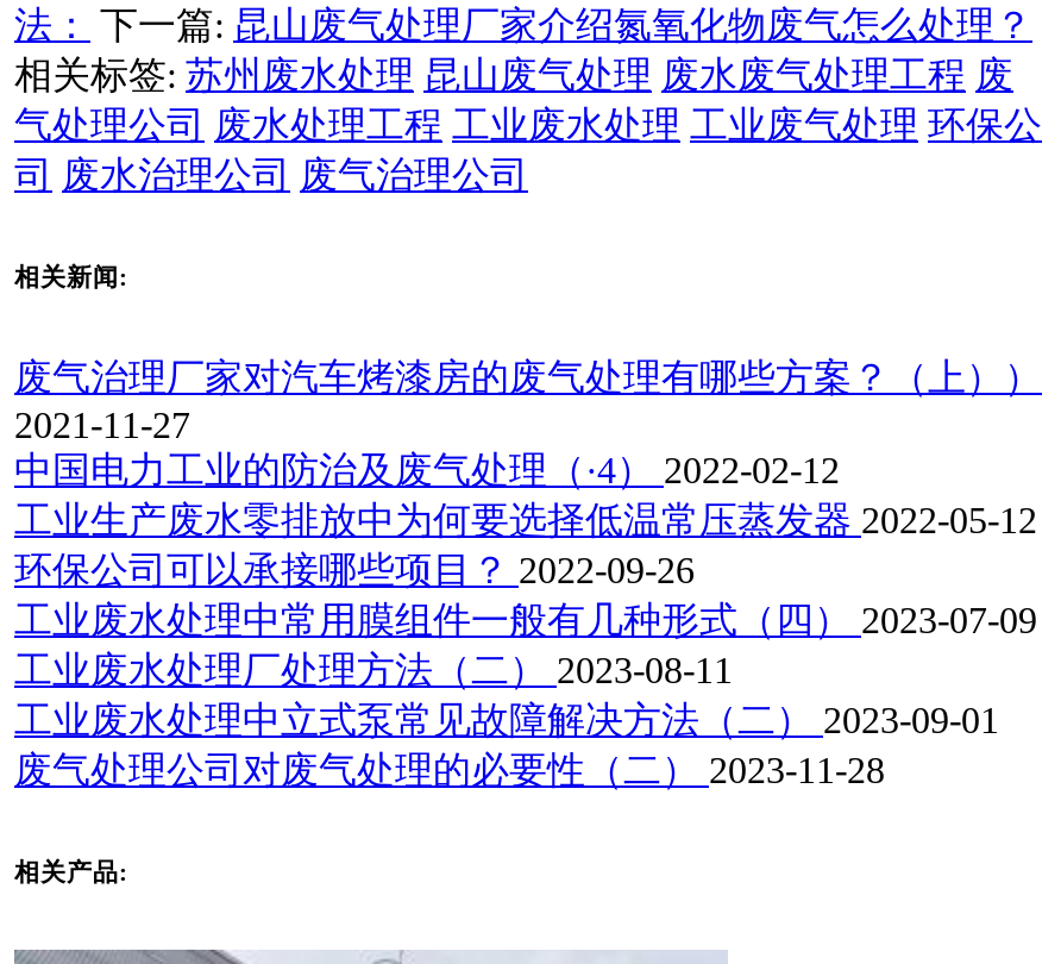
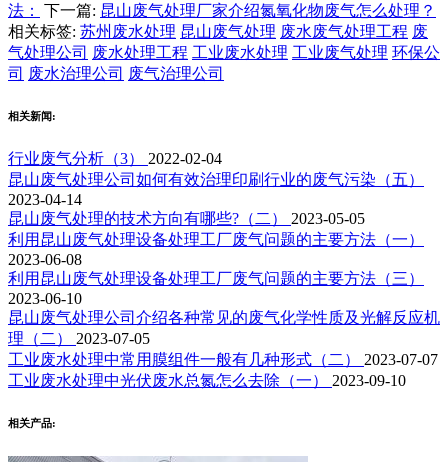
- 废气治理厂家对汽车烤漆房的废气处理有哪些方案？（上））
- 2021-11-27
- 中国电力工业的防治及废气处理（·4）2022-02-12
- 工业生产废水零排放中为何要选择低温常压蒸发器2022-05-12
- 环保公司可以承接哪些项目？2022-09-26
- 工业废水处理中常用膜组件一般有几种形式（四）2023-07-09
- 工业废水处理厂处理方法（二）2023-08-11
- 工业废水处理中立式泵常见故障解决方法（二）2023-09-01
- 废气处理公司对废气处理的必要性（二）2023-11-28
+ 行业废气分析（3）2022-02-04
+ 昆山废气处理公司如何有效治理印刷行业的废气污染（五）
+ 2023-04-14
+ 昆山废气处理的技术方向有哪些?（二）2023-05-05
+ 利用昆山废气处理设备处理工厂废气问题的主要方法（一）
+ 2023-06-08
+ 利用昆山废气处理设备处理工厂废气问题的主要方法（三）
+ 2023-06-10
+ 昆山废气处理公司介绍各种常见的废气化学性质及光解反应机
+ 理（二）2023-07-05
+ 工业废水处理中常用膜组件一般有几种形式（二）2023-07-07
+ 工业废水处理中光伏废水总氮怎么去除（一）2023-09-10
